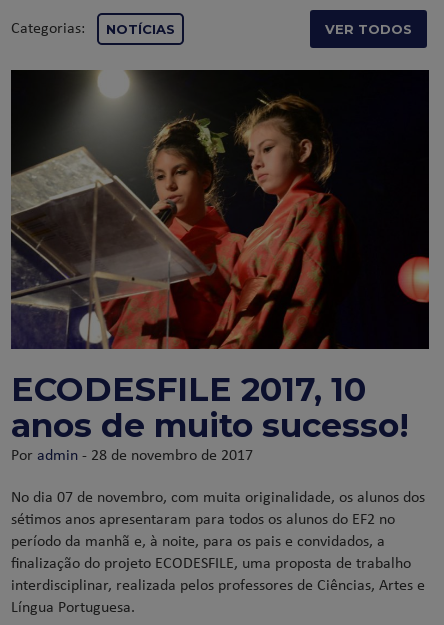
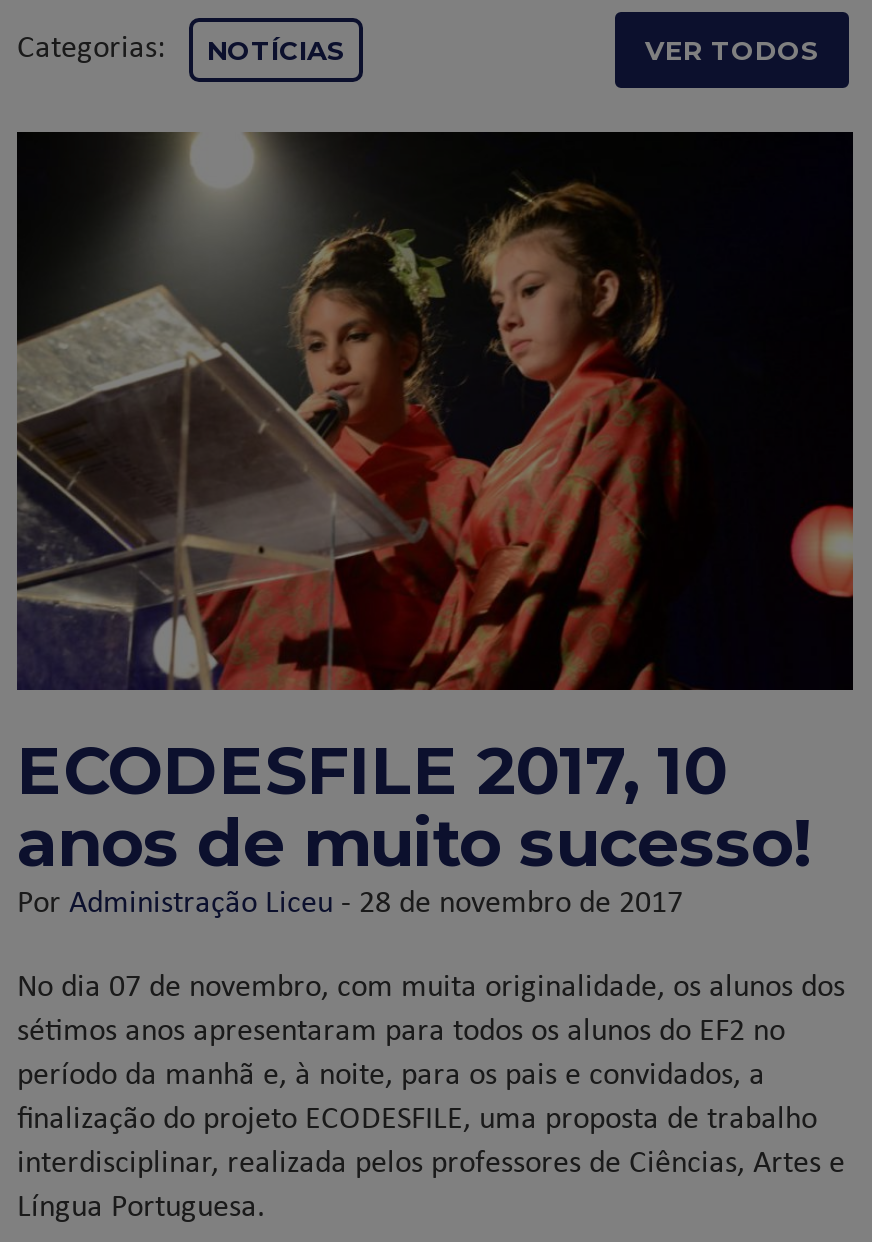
- Por admin - 28 de novembro de 2017
+ Por Administração Liceu - 28 de novembro de 2017
